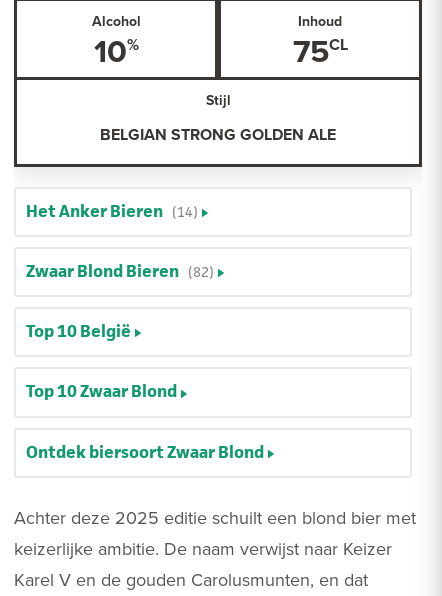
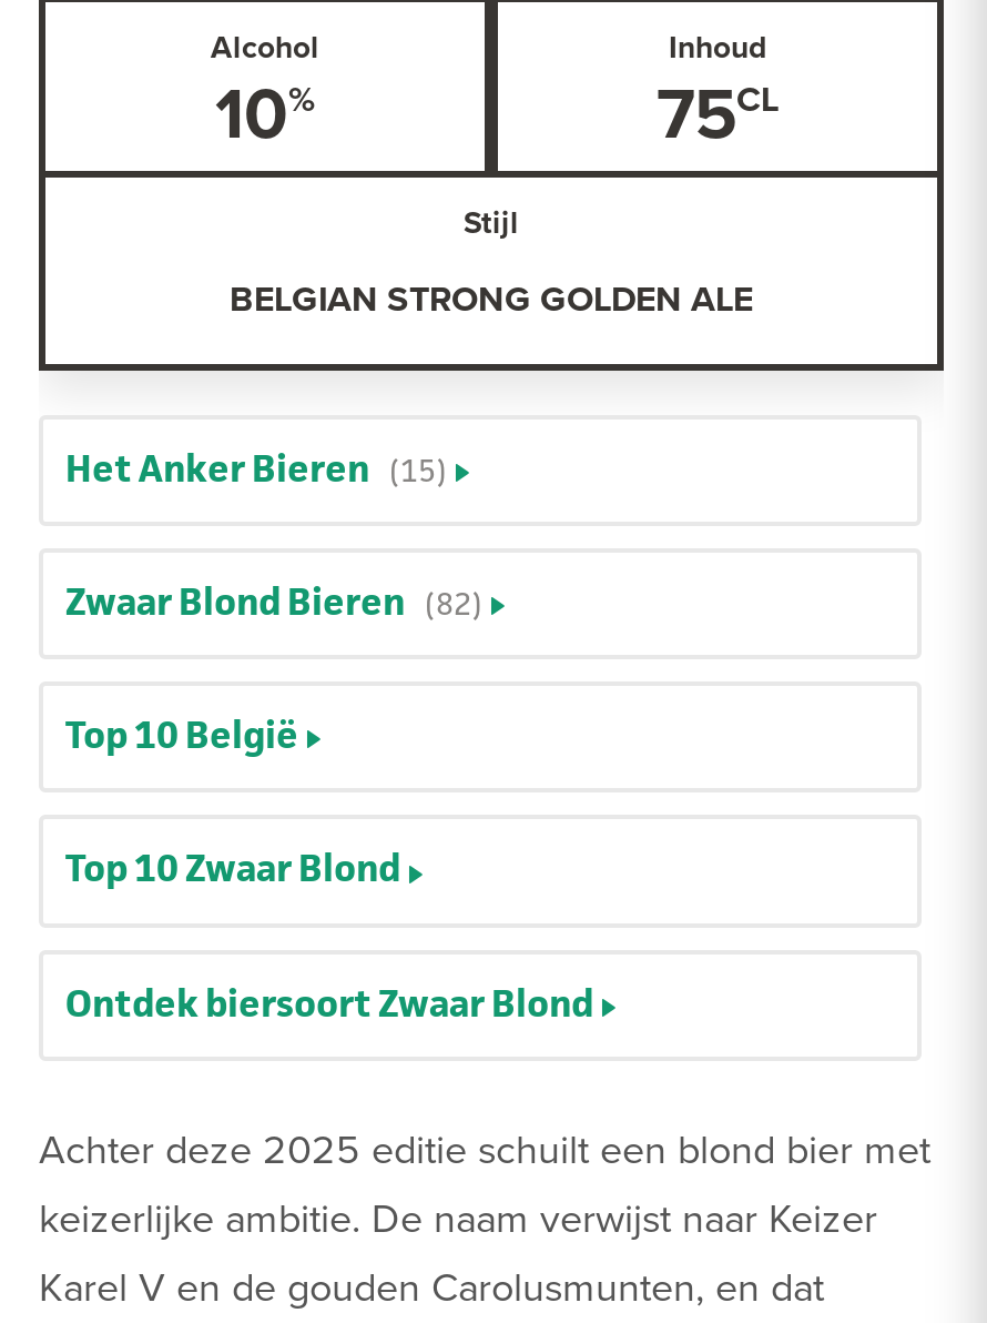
- Het Anker Bieren (14)
+ Het Anker Bieren (15)
